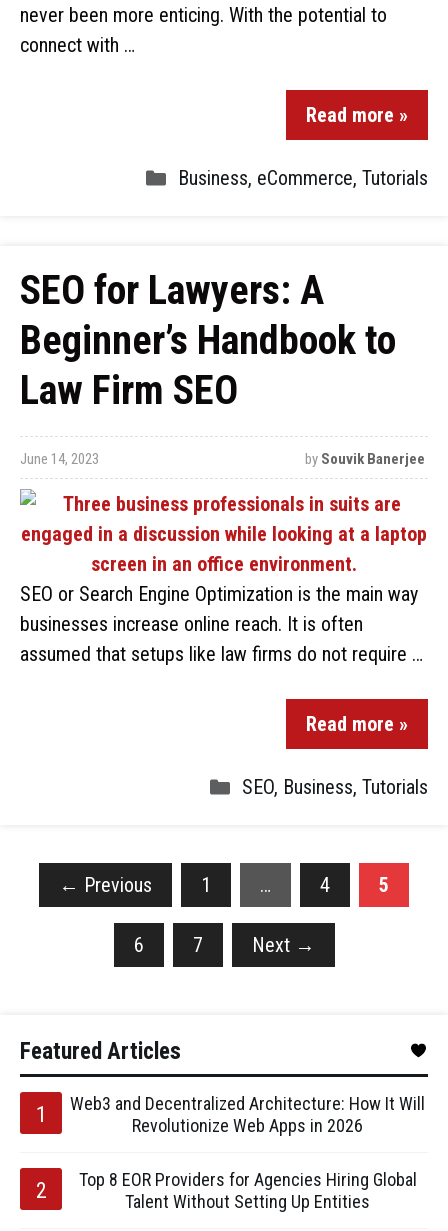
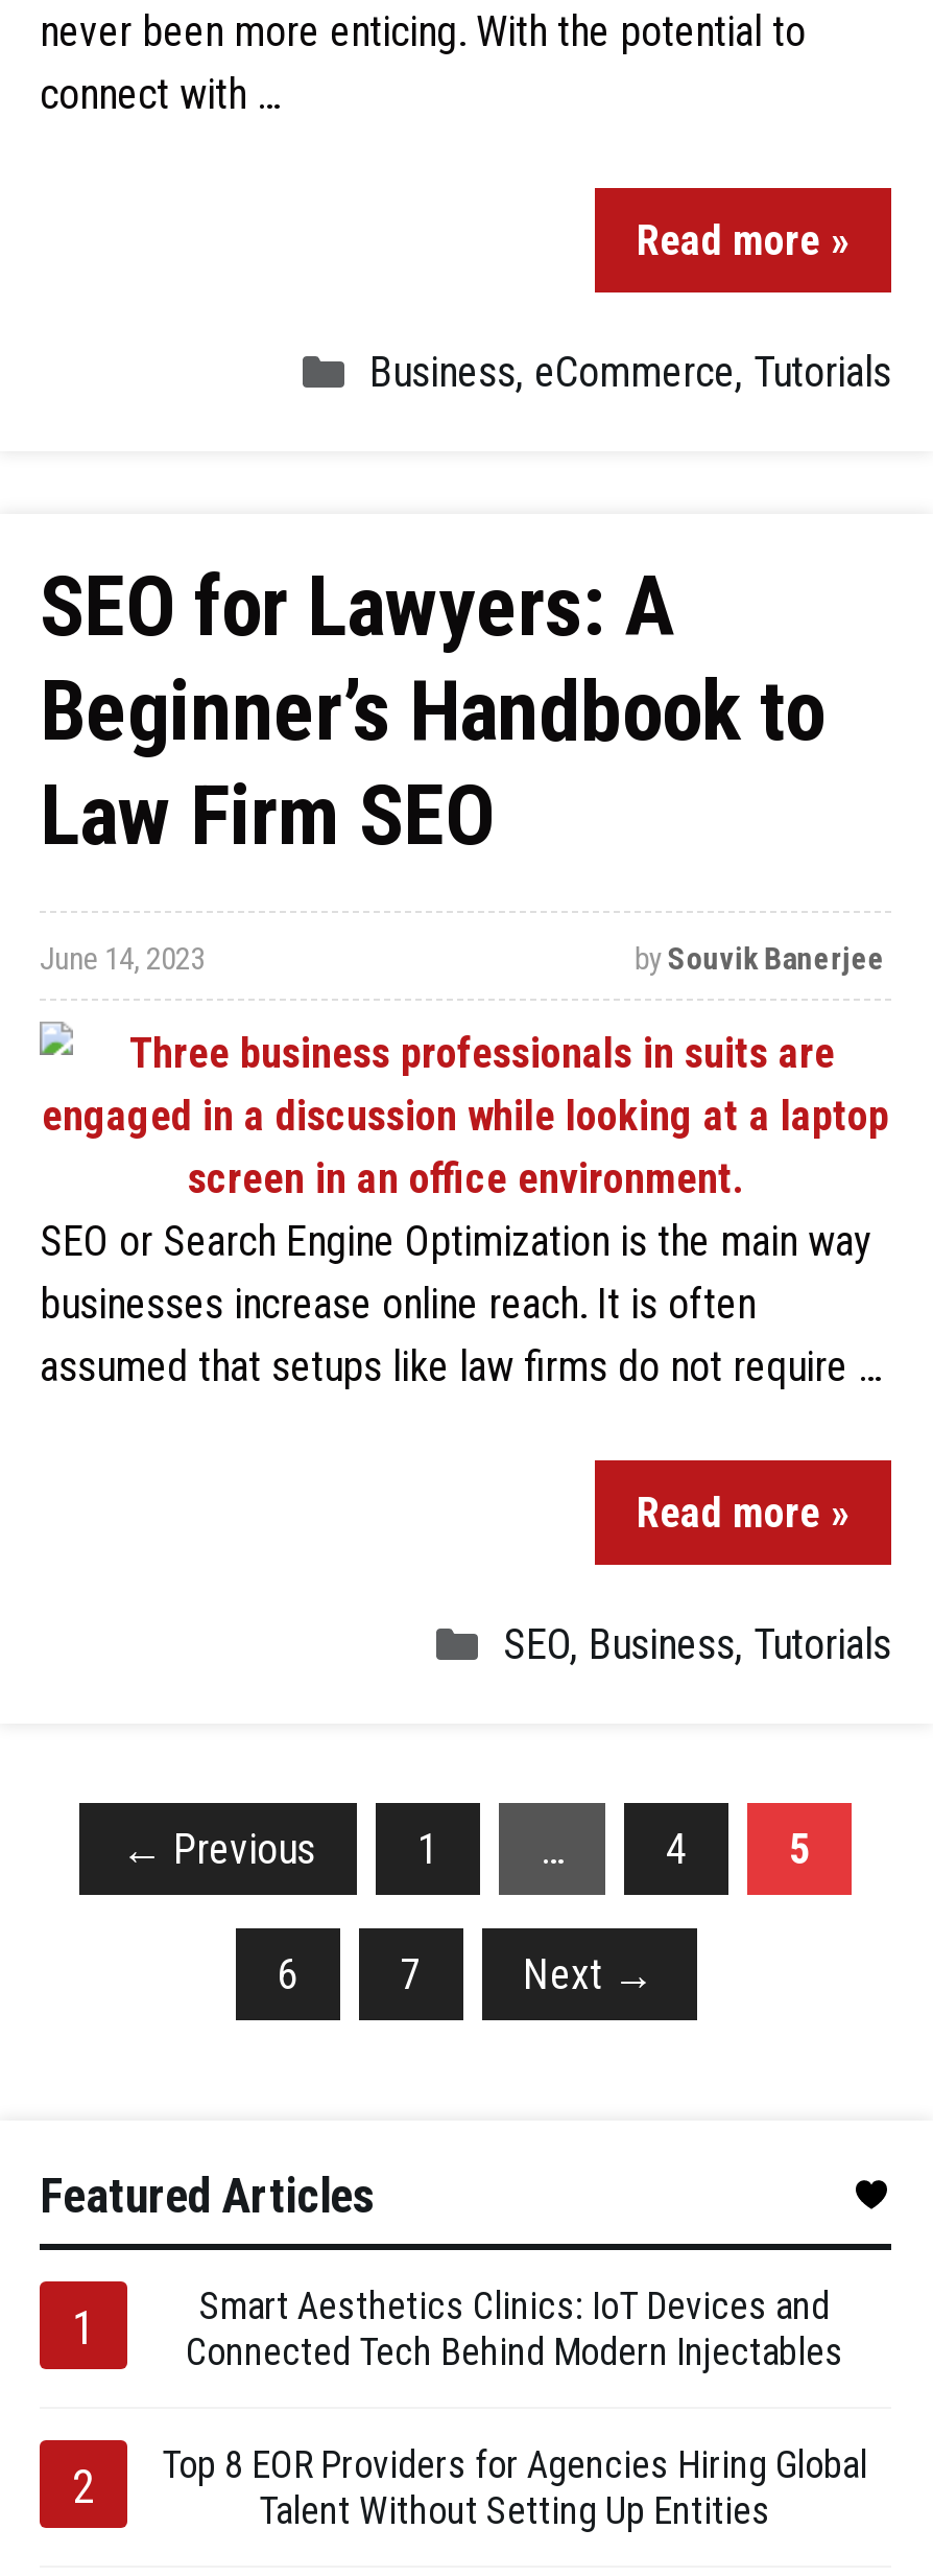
- Web3 and Decentralized Architecture: How It Will
- Revolutionize Web Apps in 2026
+ Smart Aesthetics Clinics: IoT Devices and
+ Connected Tech Behind Modern Injectables
